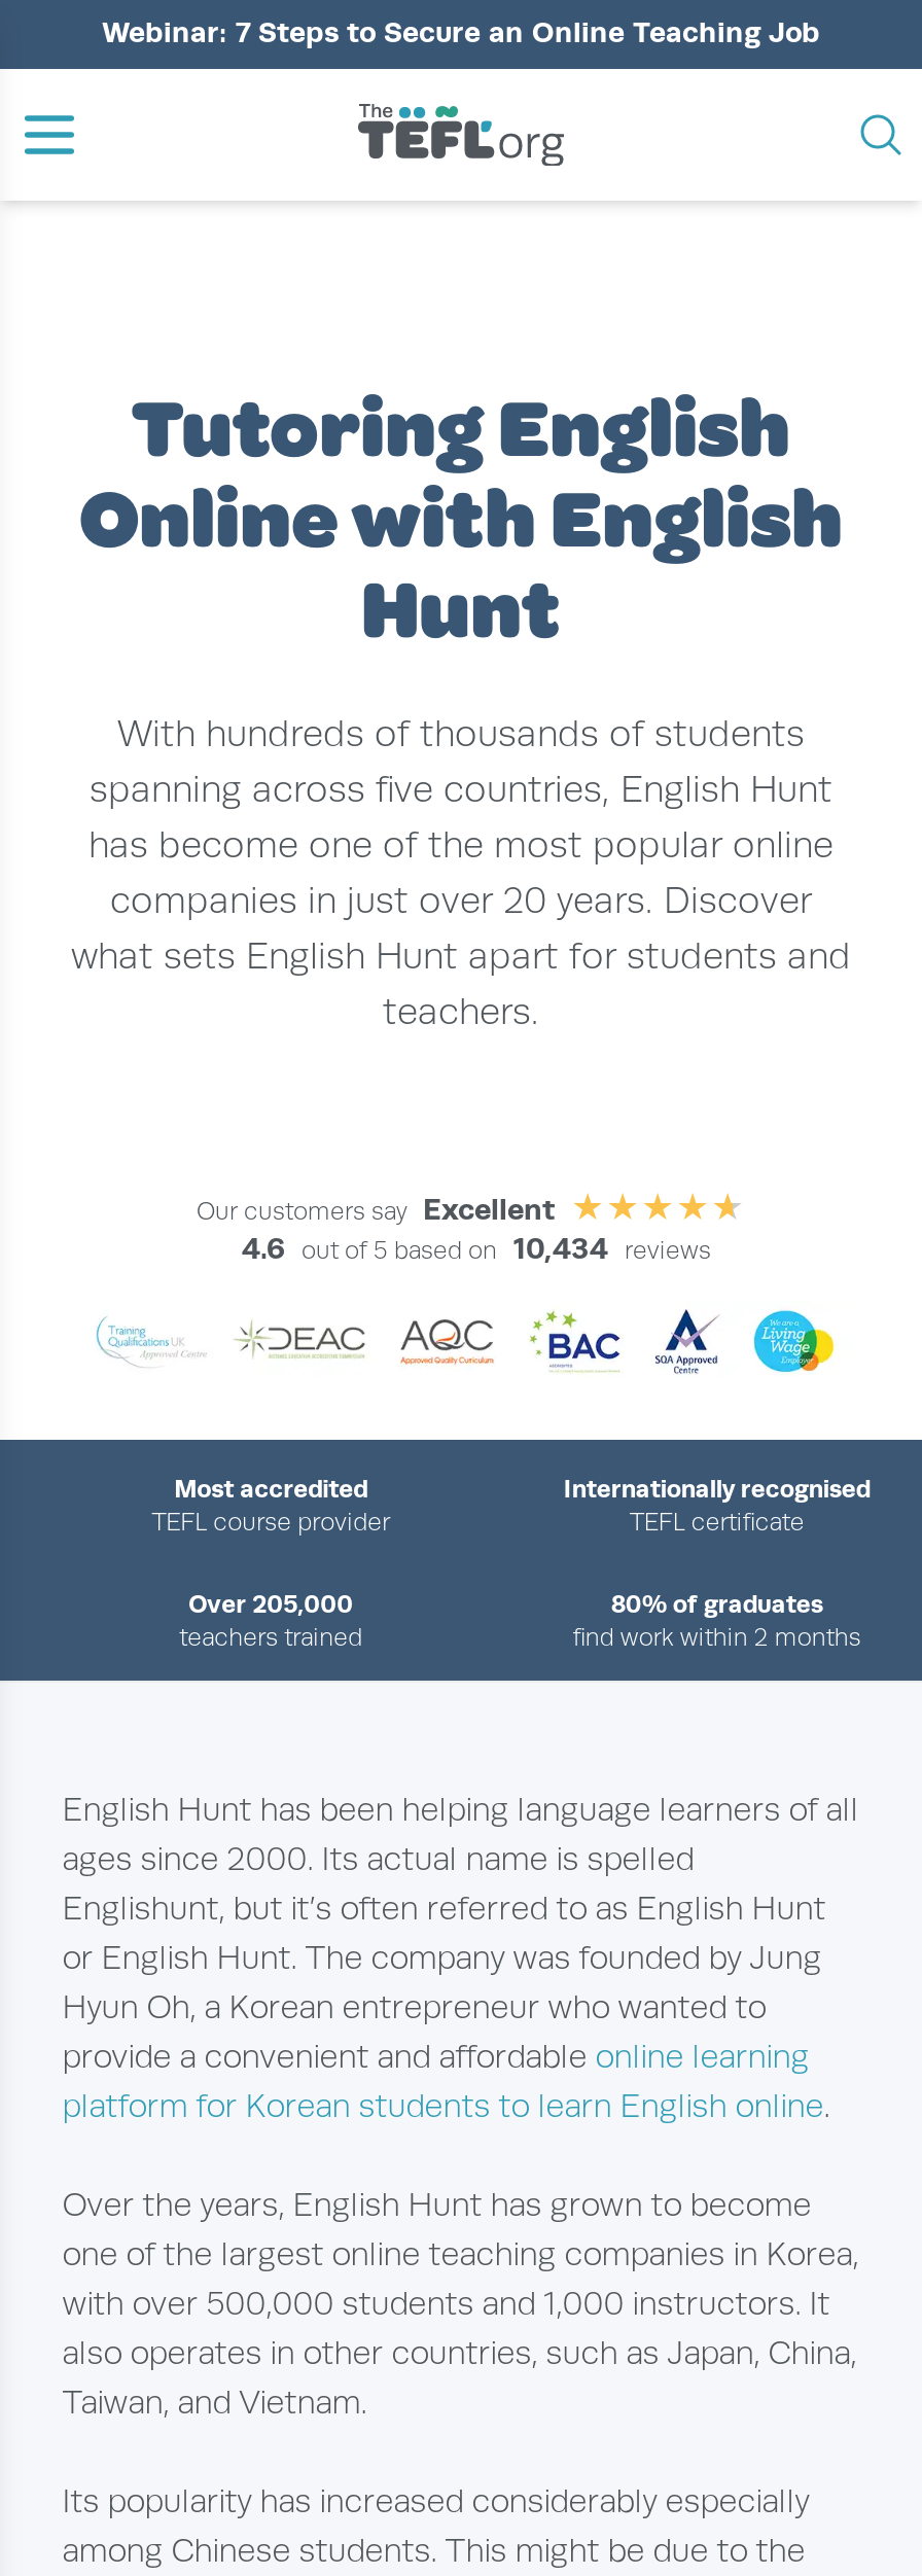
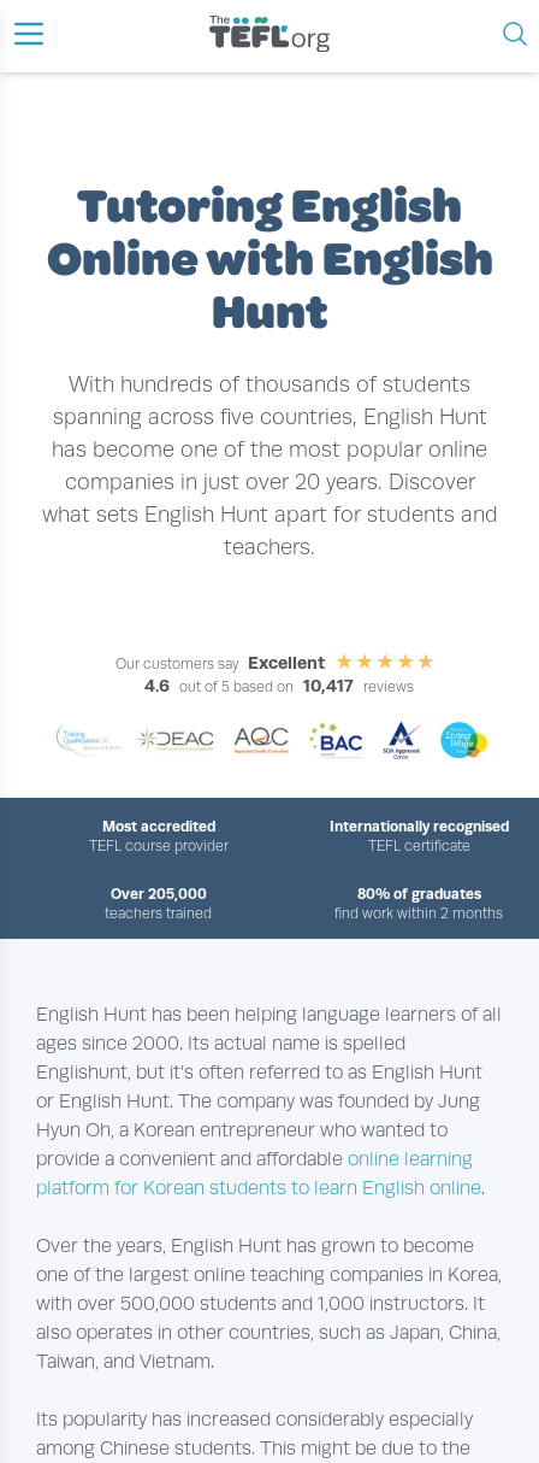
- Webinar: 7 Steps to Secure an Online Teaching Job

- 4.6 out of 5 based on 10,434 reviews
+ 4.6 out of 5 based on 10,417 reviews
